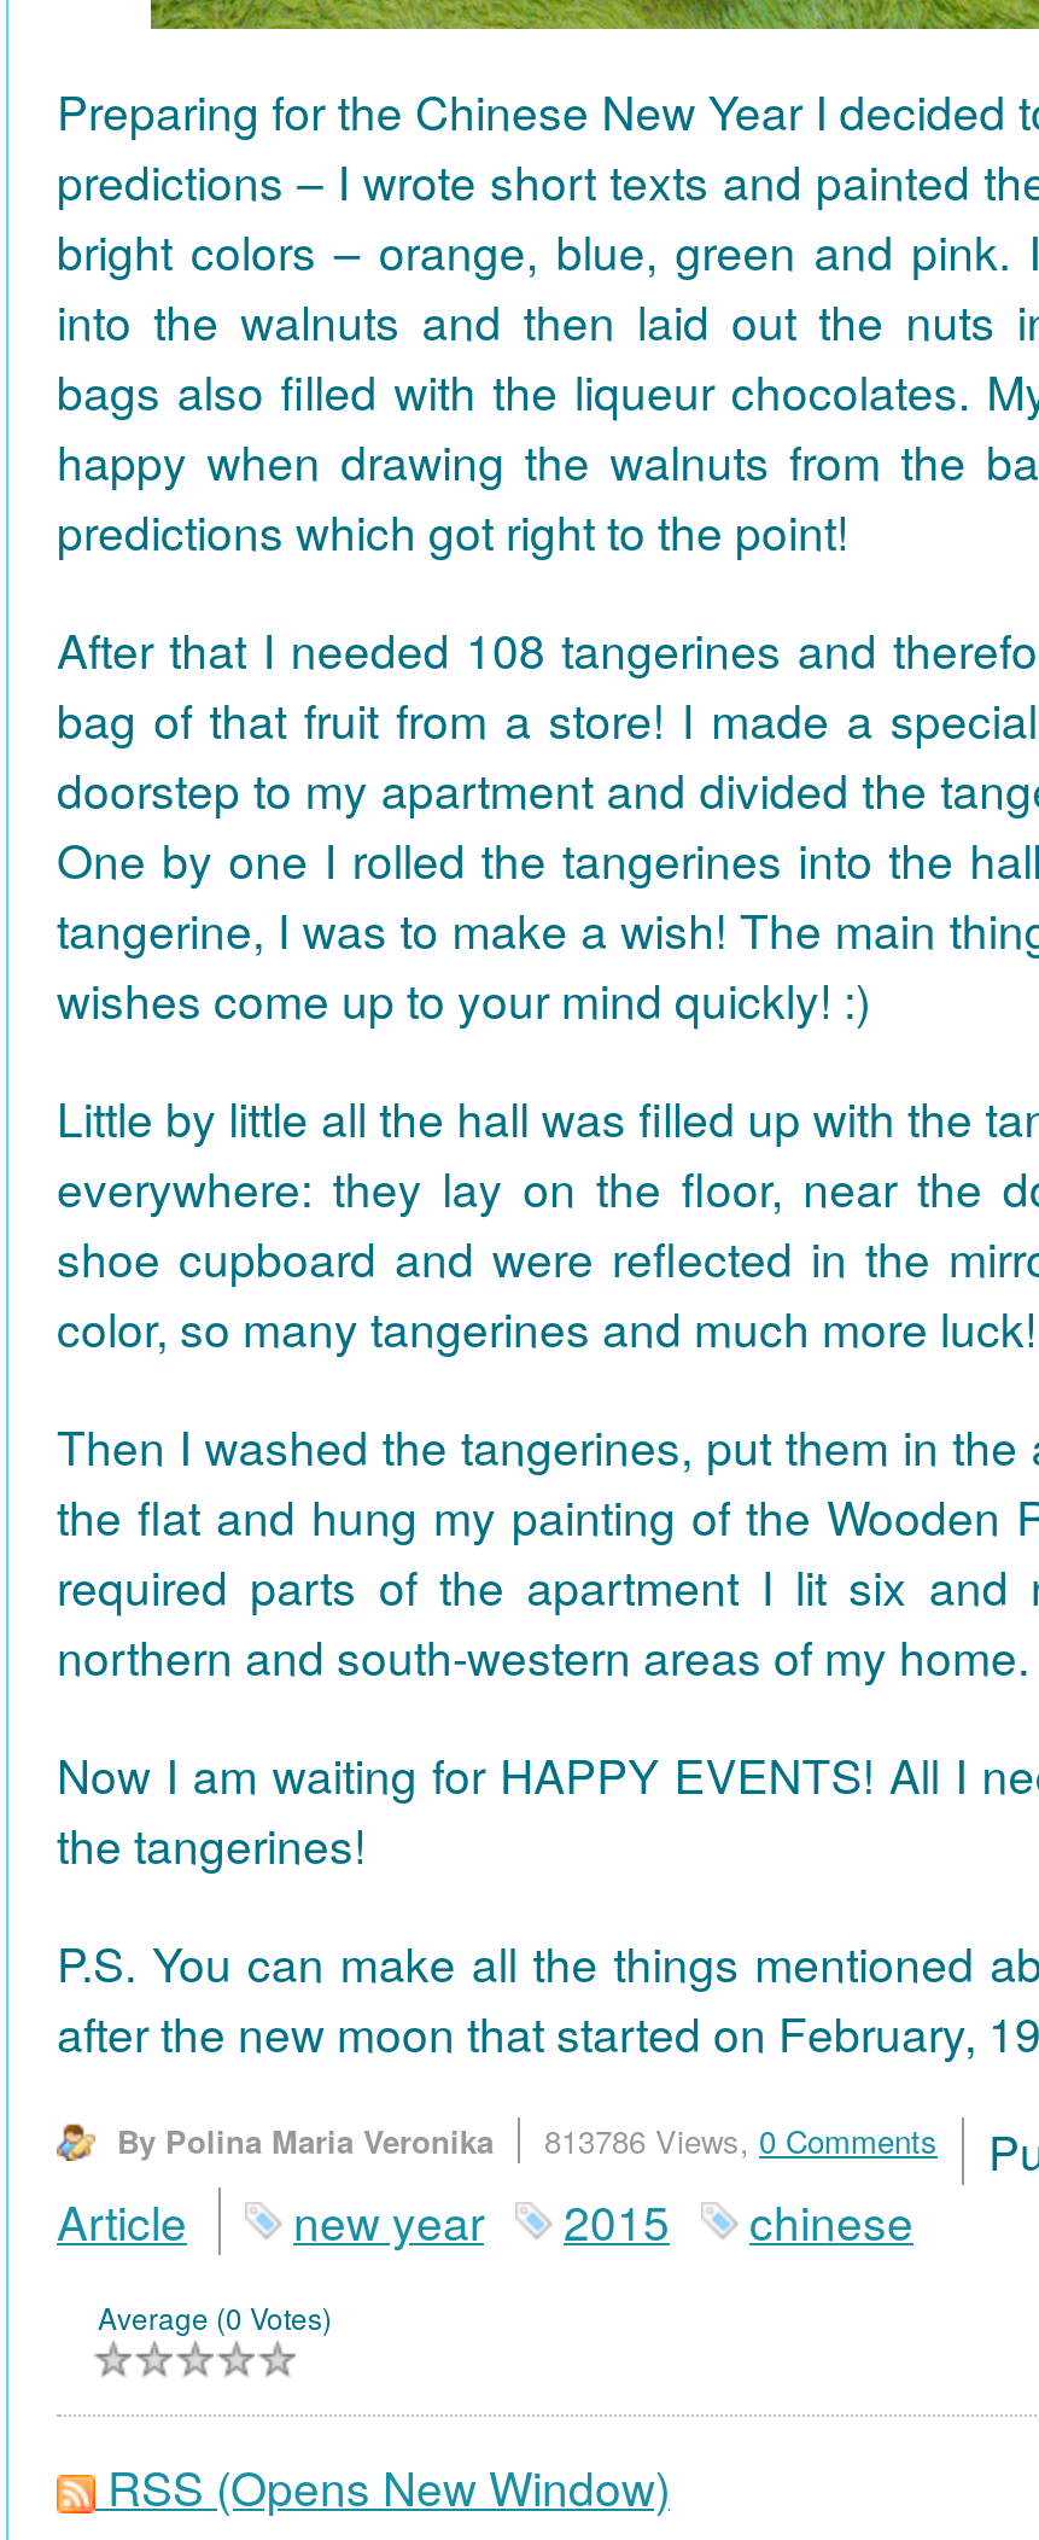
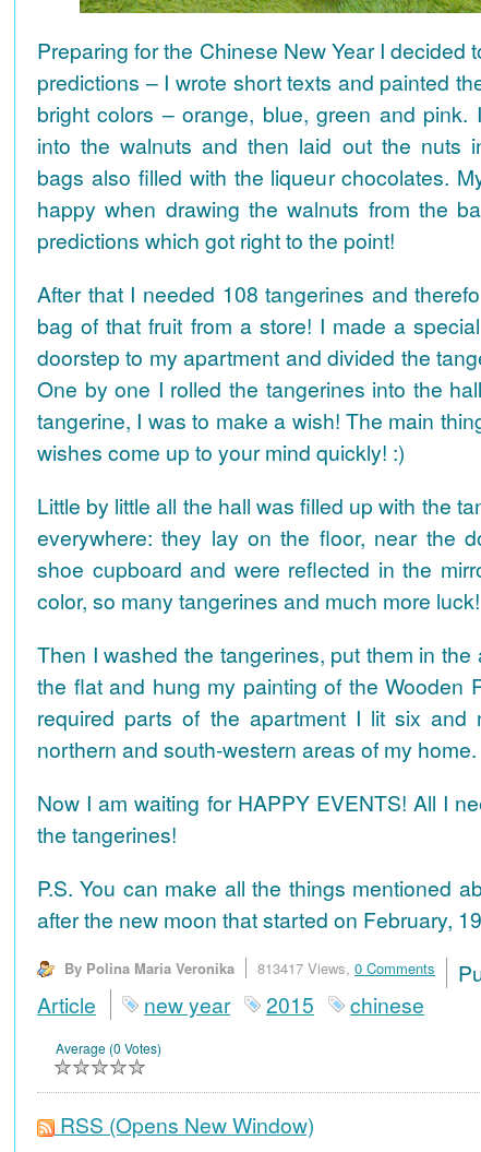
- 813786 Views, 0 Comments
+ 813417 Views, 0 Comments
